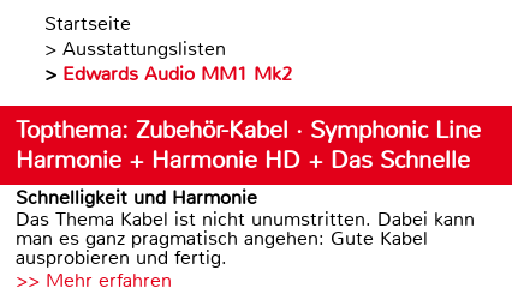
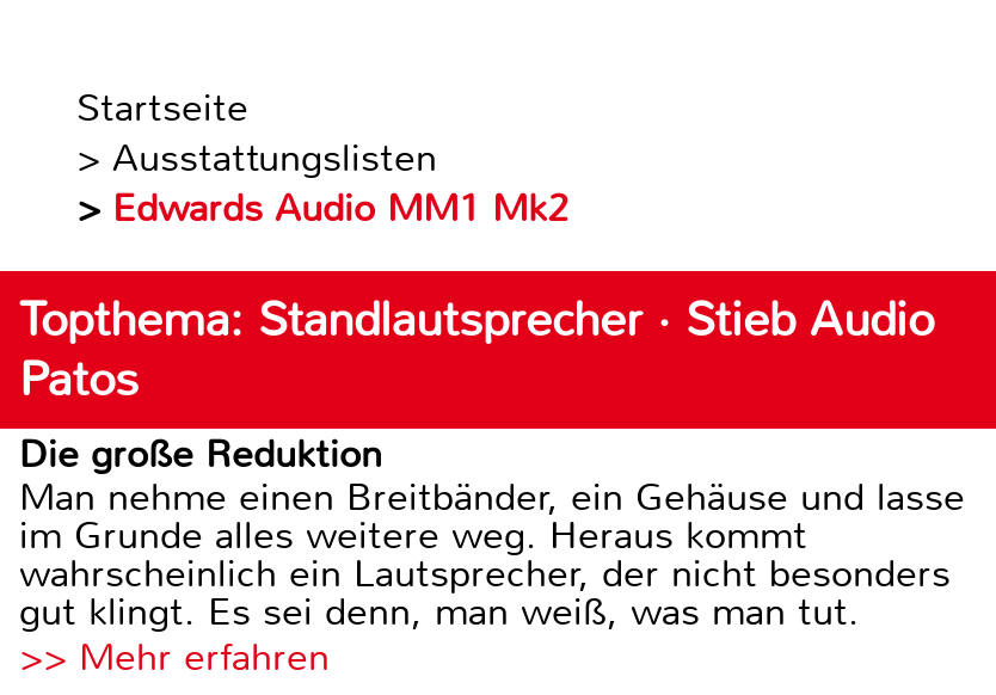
- Topthema: Zubehör-Kabel · Symphonic Line
- Harmonie + Harmonie HD + Das Schnelle
- Schnelligkeit und Harmonie
- Das Thema Kabel ist nicht unumstritten. Dabei kann
- man es ganz pragmatisch angehen: Gute Kabel
- ausprobieren und fertig.
+ Topthema: Standlautsprecher · Stieb Audio
+ Patos
+ Die große Reduktion
+ Man nehme einen Breitbänder, ein Gehäuse und lasse
+ im Grunde alles weitere weg. Heraus kommt
+ wahrscheinlich ein Lautsprecher, der nicht besonders
+ gut klingt. Es sei denn, man weiß, was man tut.
